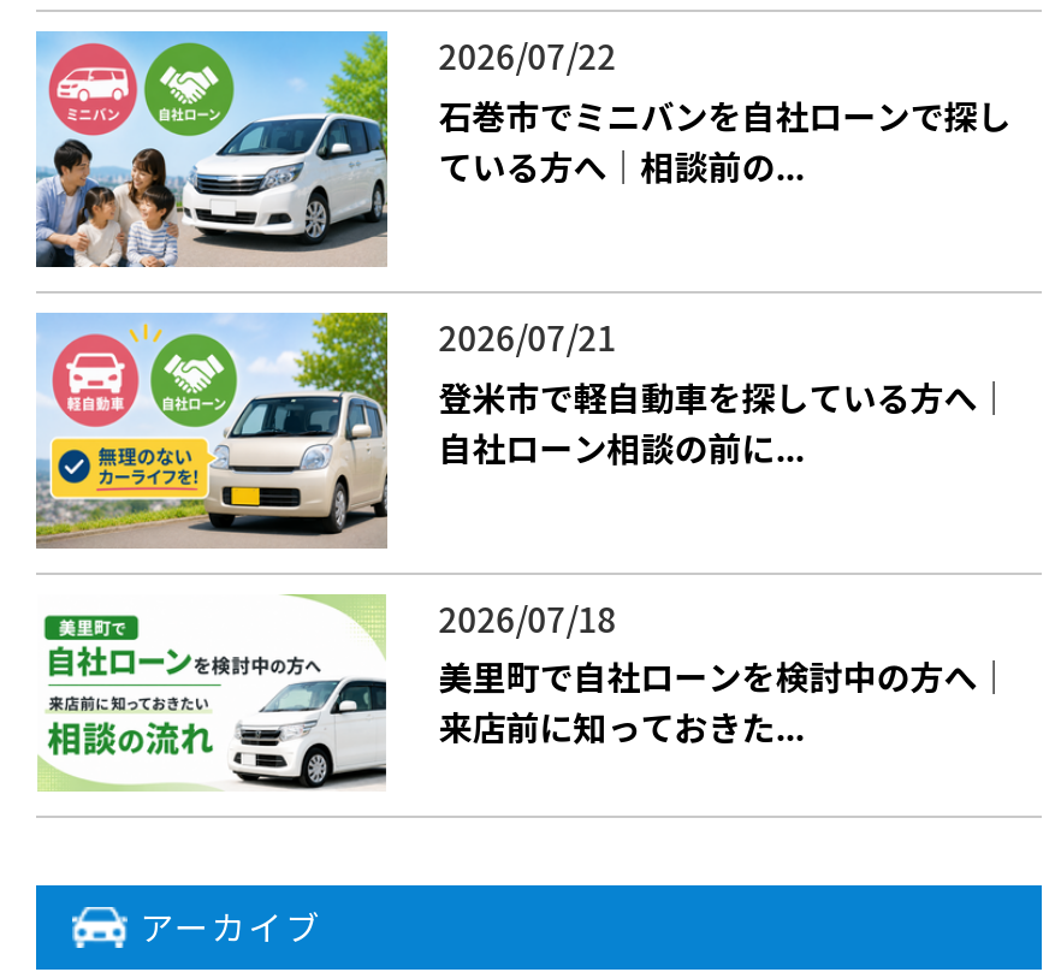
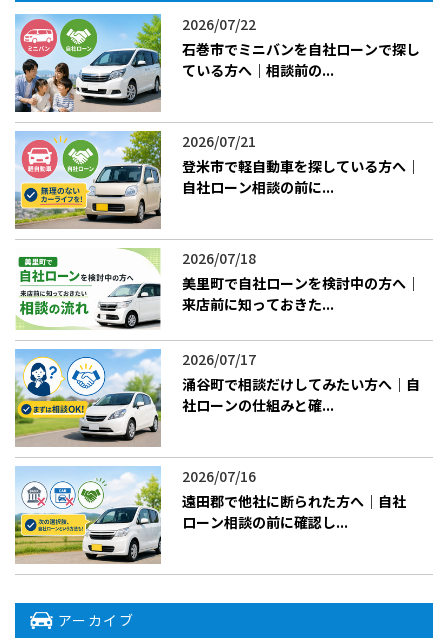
+ [image]
+ 2026/07/17
+ 涌谷町で相談だけしてみたい方へ｜自
+ 社ローンの仕組みと確...

+ [image]
+ 2026/07/16
+ 遠田郡で他社に断られた方へ｜自社
+ ローン相談の前に確認し...
